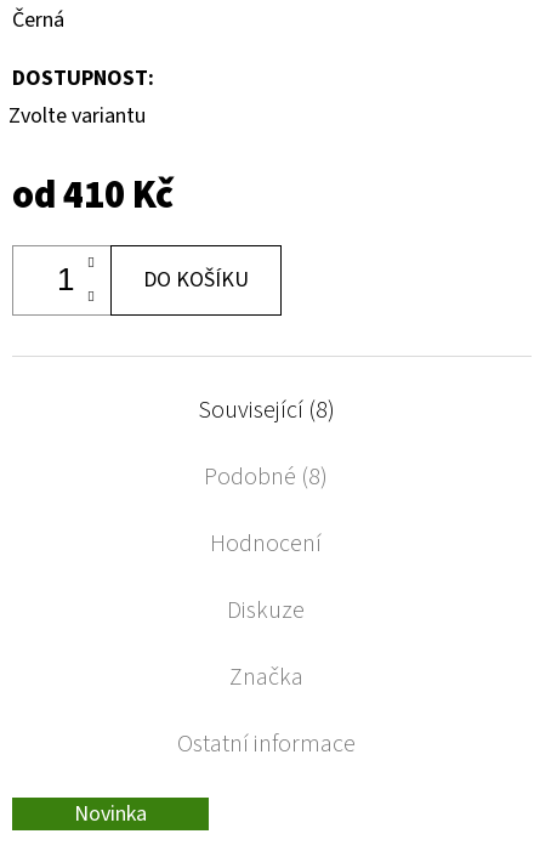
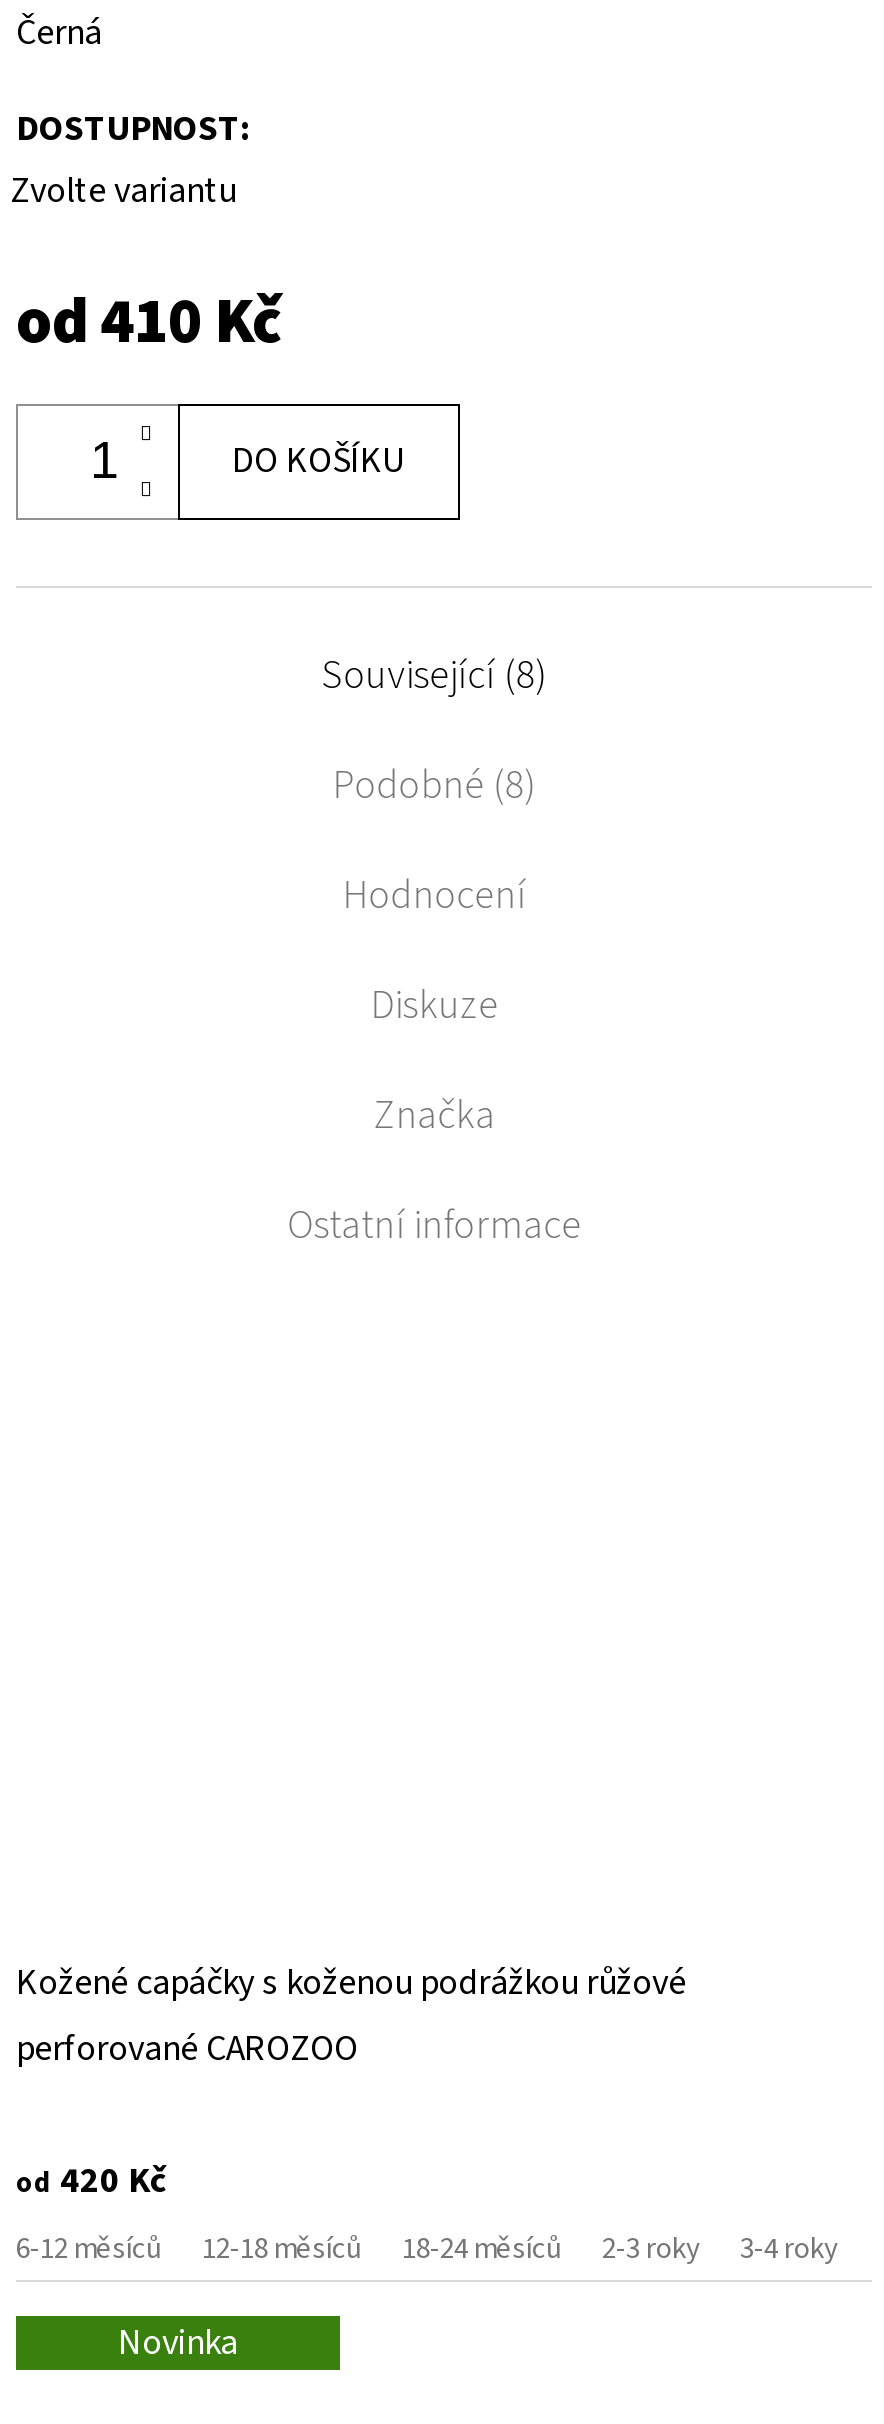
+ Kožené capáčky s koženou podrážkou růžové
+ perforované CAROZOO
+ od 420 Kč
+ 6-12 měsíců
+ 12-18 měsíců
+ 18-24 měsíců
+ 2-3 roky
+ 3-4 roky
